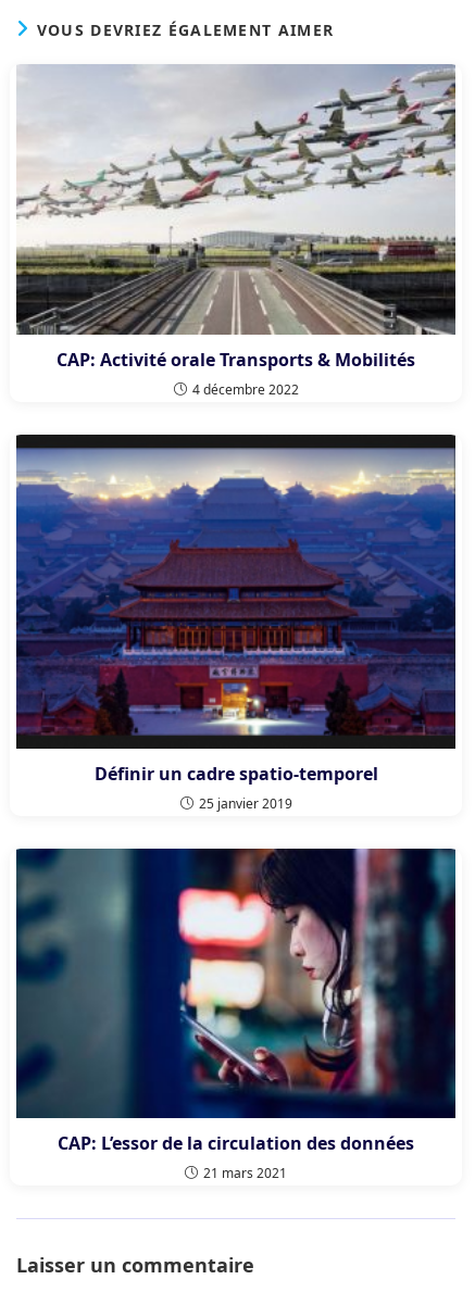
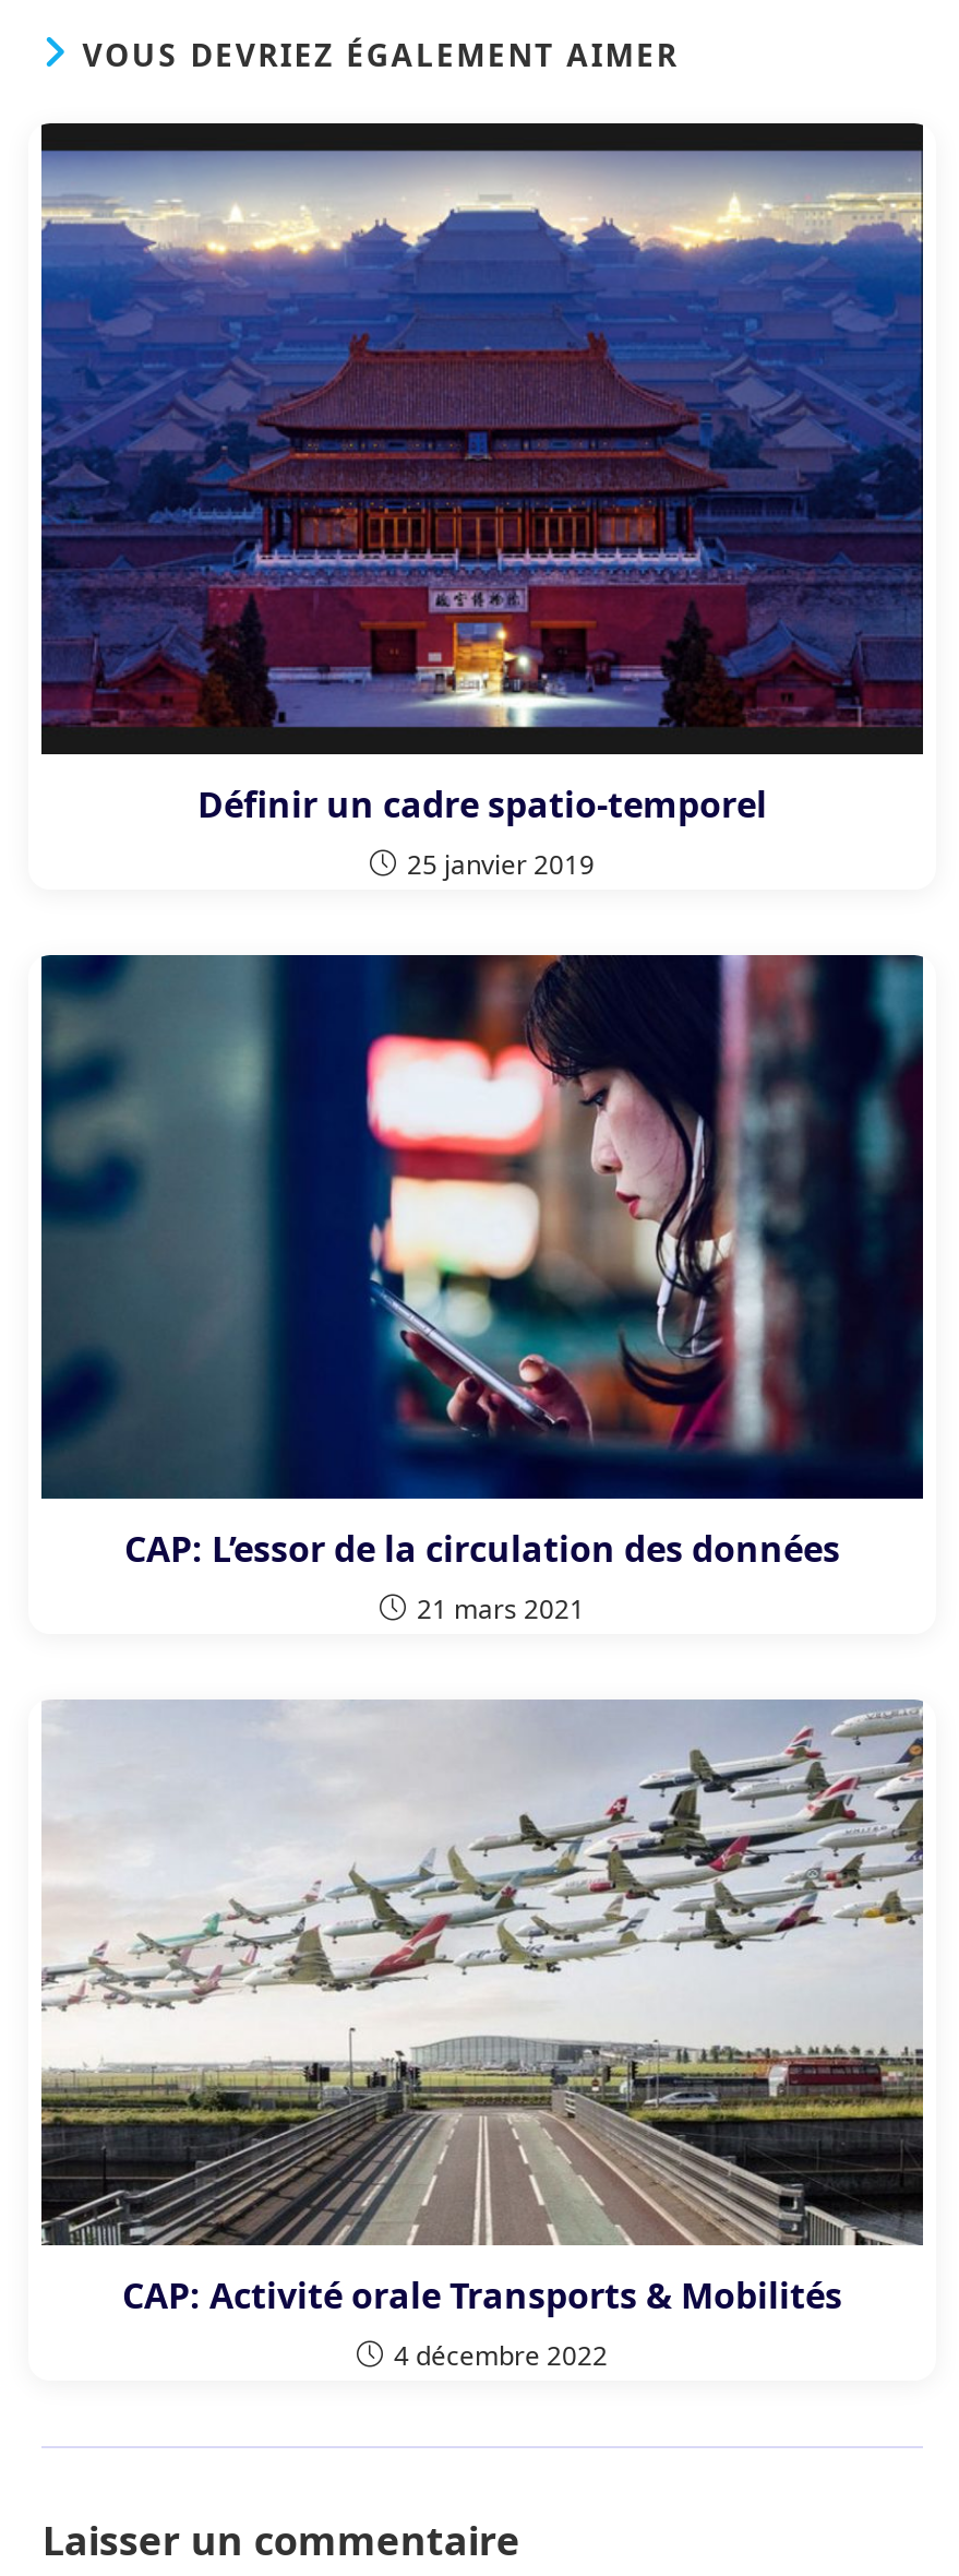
moved down: [image] | CAP: Activité orale Transports & Mobilités | 4 décembre 2022

moved up: [image] | Définir un cadre spatio-temporel | 25 janvier 2019 | CAP: L’essor de la circulation des données | 21 mars 2021
